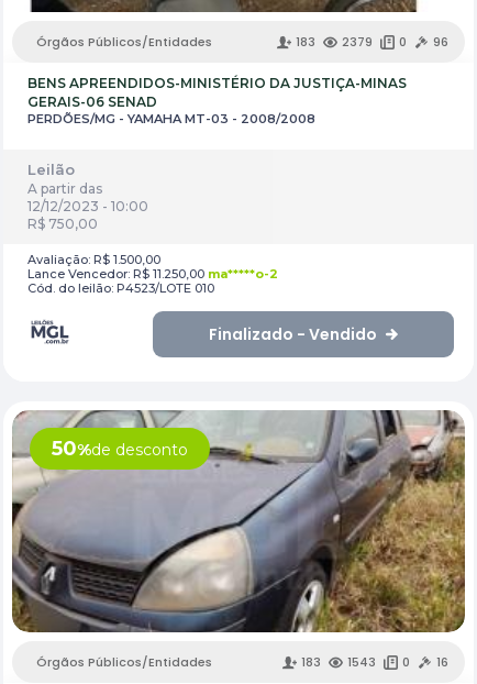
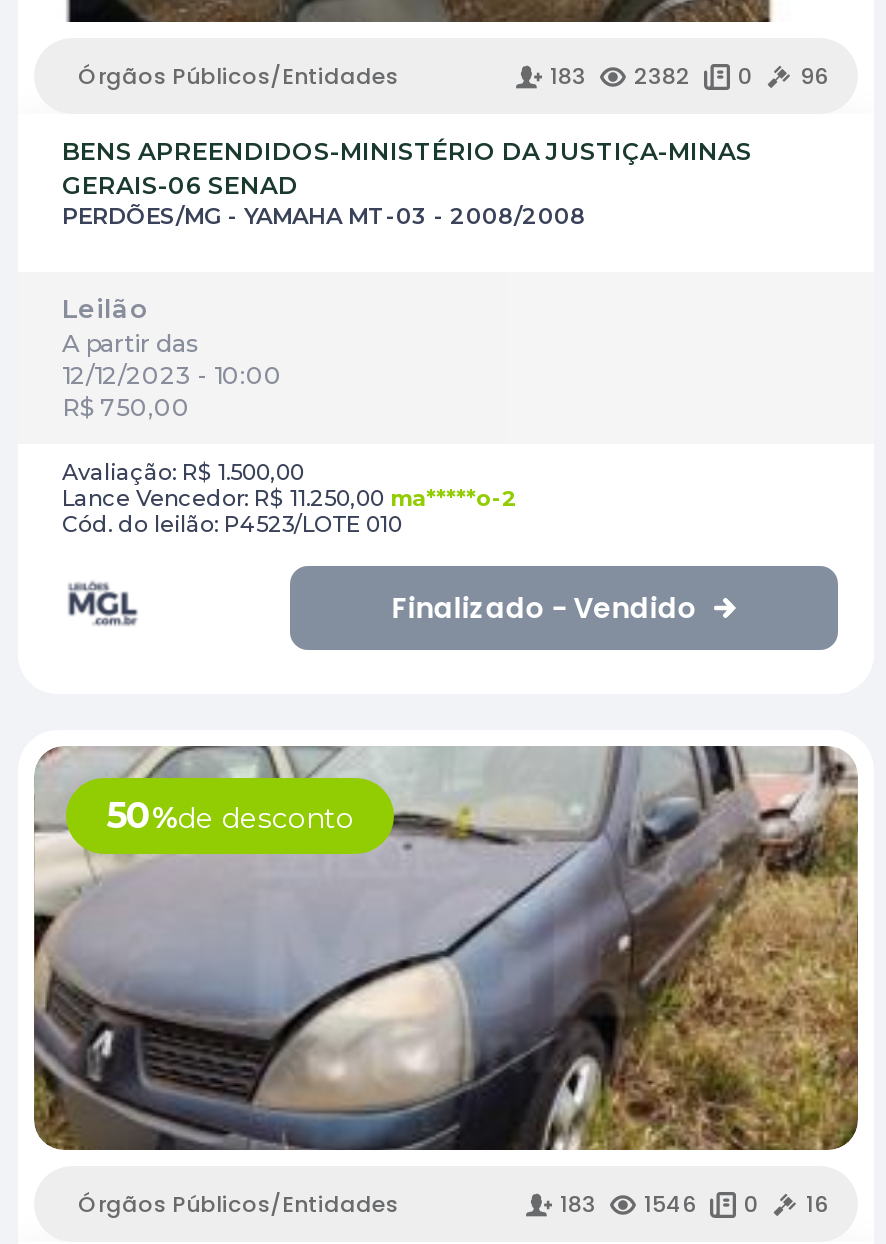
- 183 2379 0 96
+ 183 2382 0 96

- 183 1543 0 16
+ 183 1546 0 16
